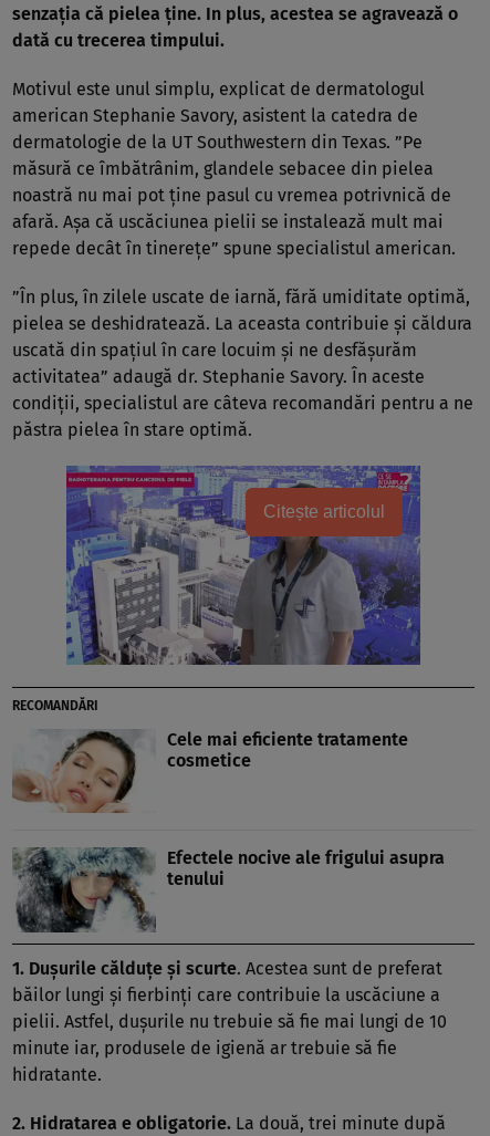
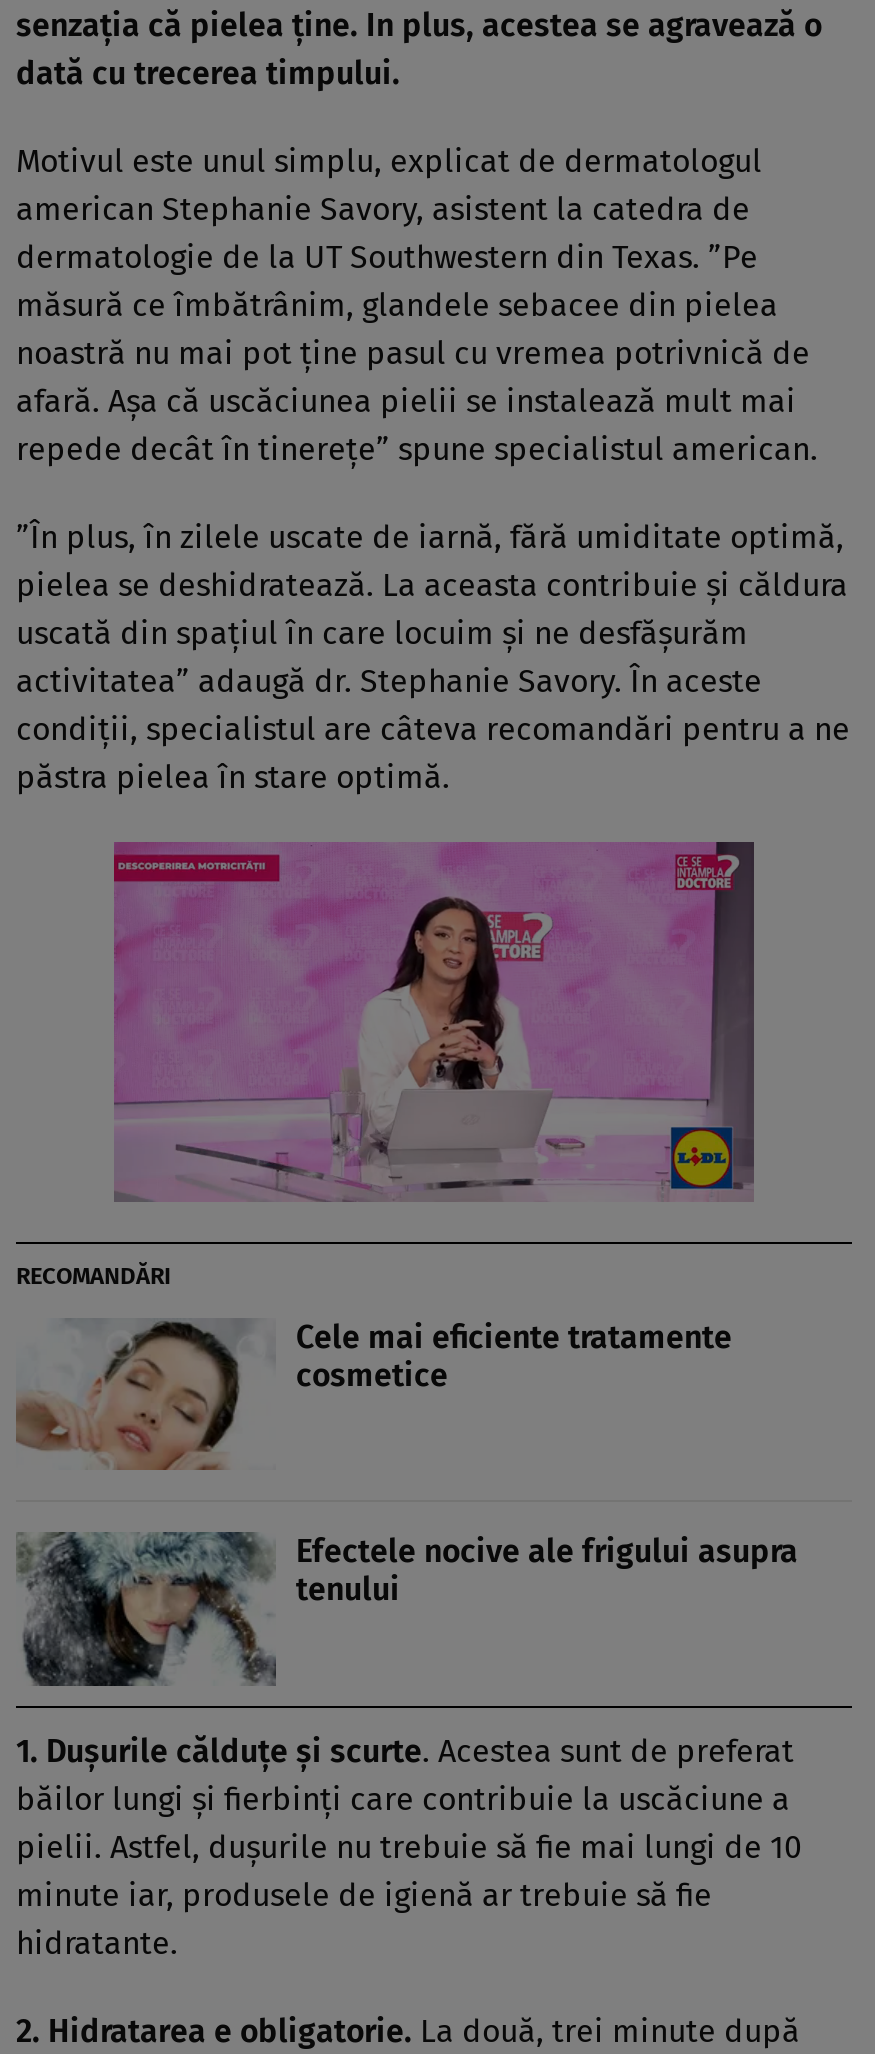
- [image]
+ [image]

- Citește articolul
